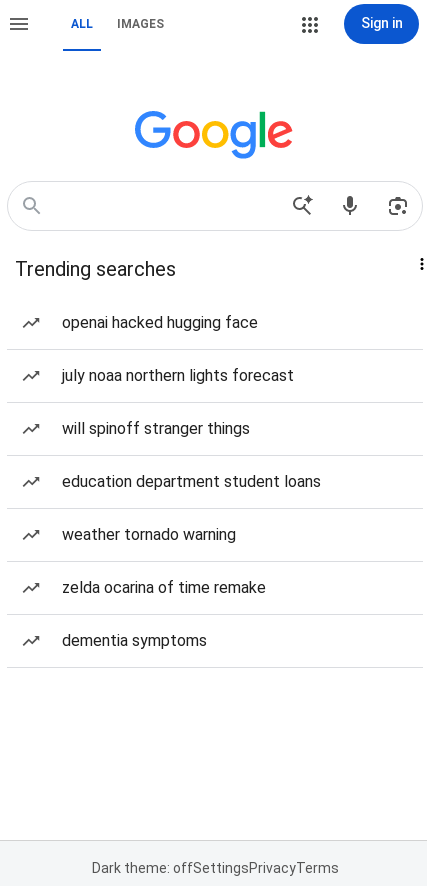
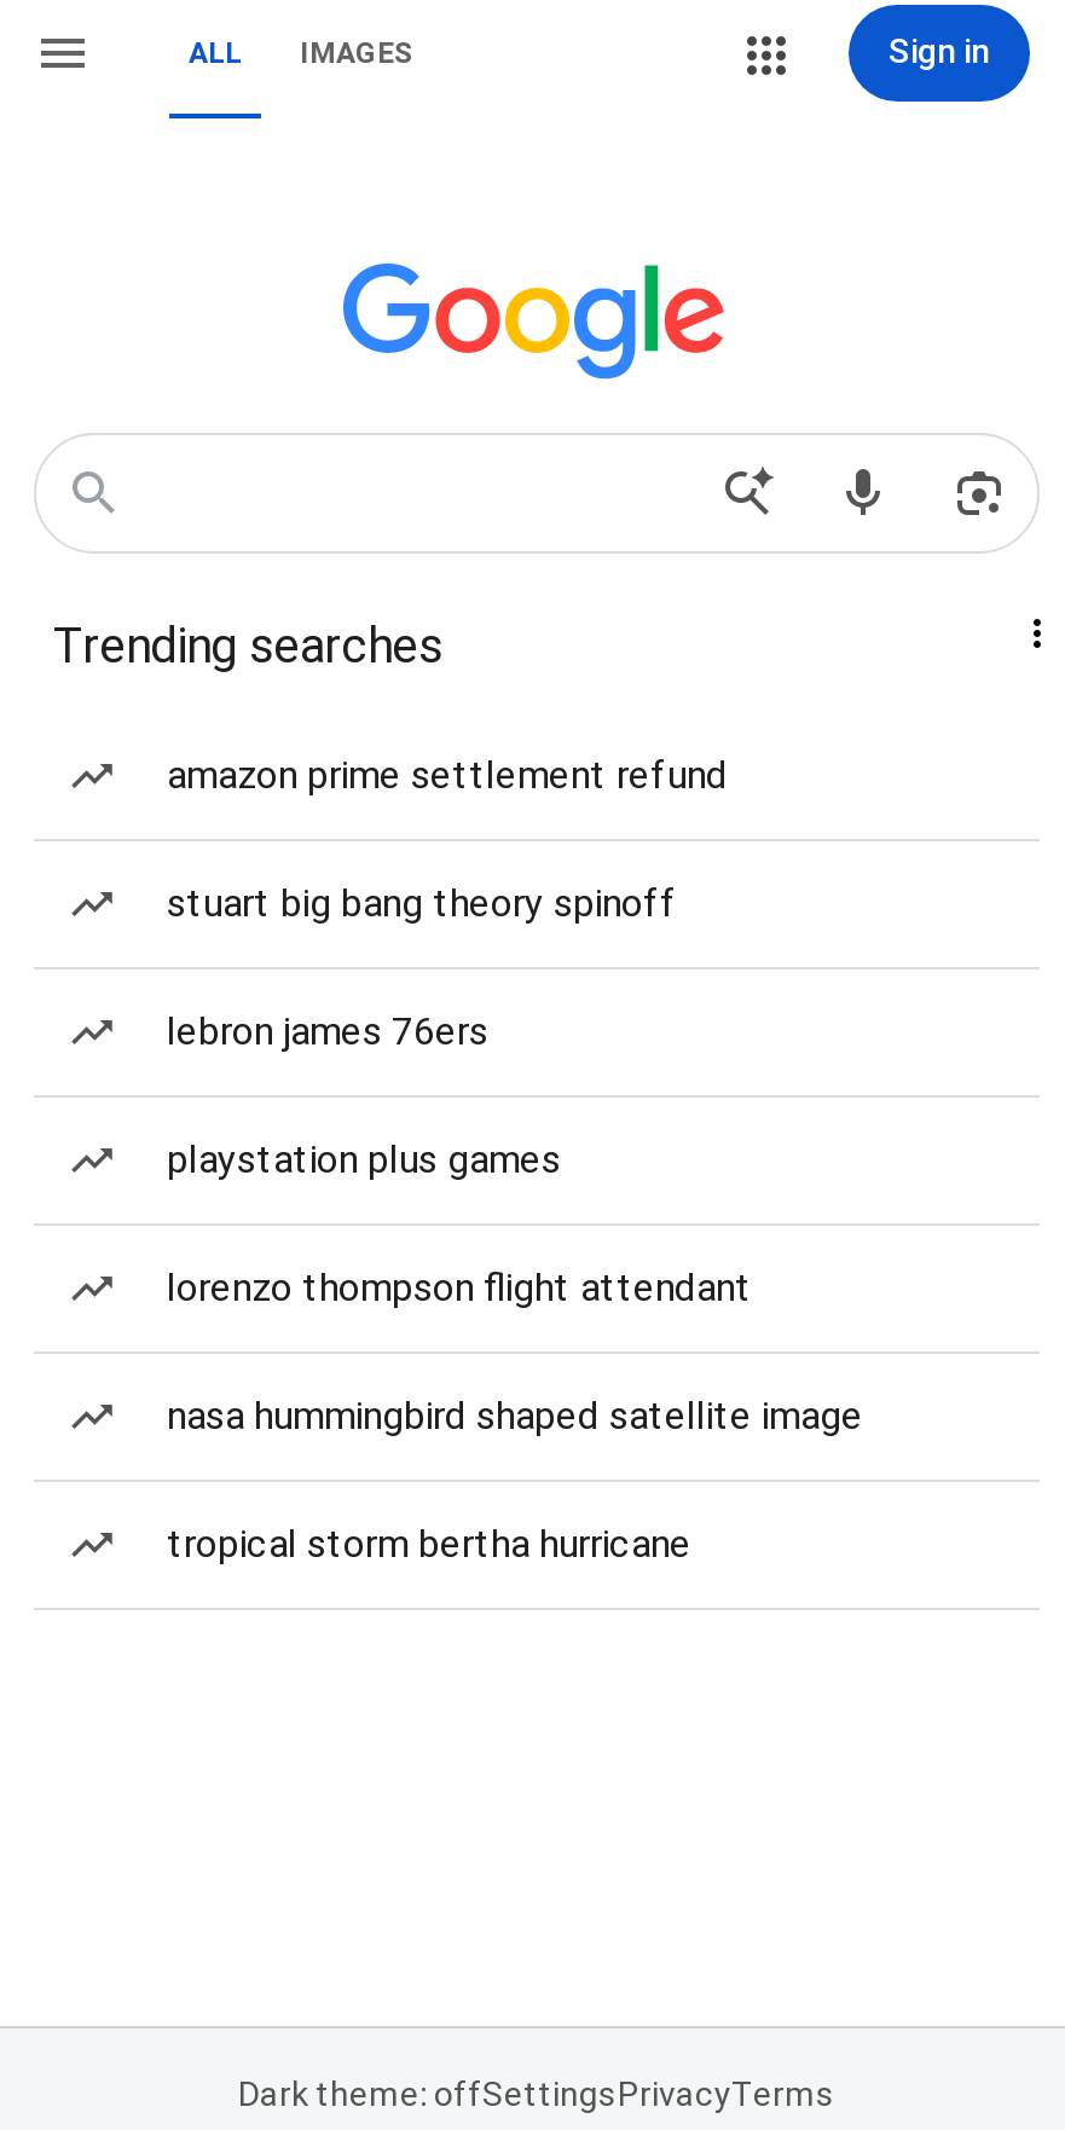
- openai hacked hugging face
+ amazon prime settlement refund

- july noaa northern lights forecast
+ stuart big bang theory spinoff

- will spinoff stranger things
+ lebron james 76ers

- education department student loans
+ playstation plus games

- weather tornado warning
+ lorenzo thompson flight attendant

- zelda ocarina of time remake
+ nasa hummingbird shaped satellite image

- dementia symptoms
+ tropical storm bertha hurricane
